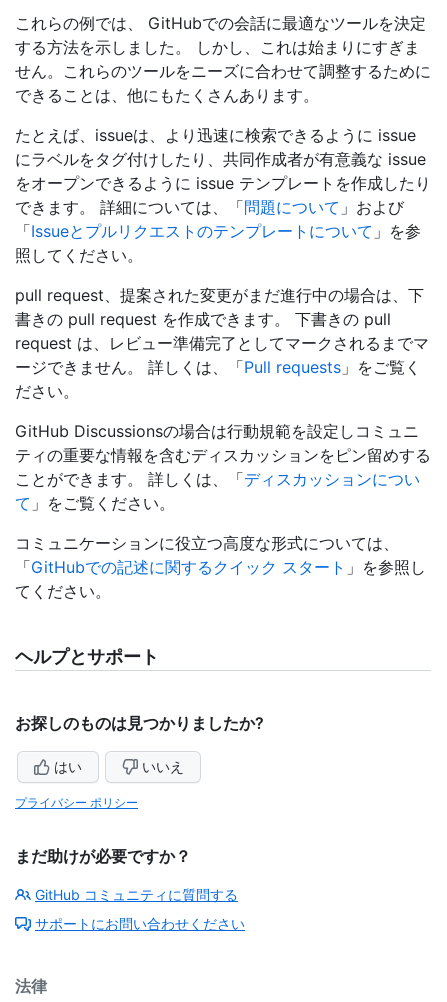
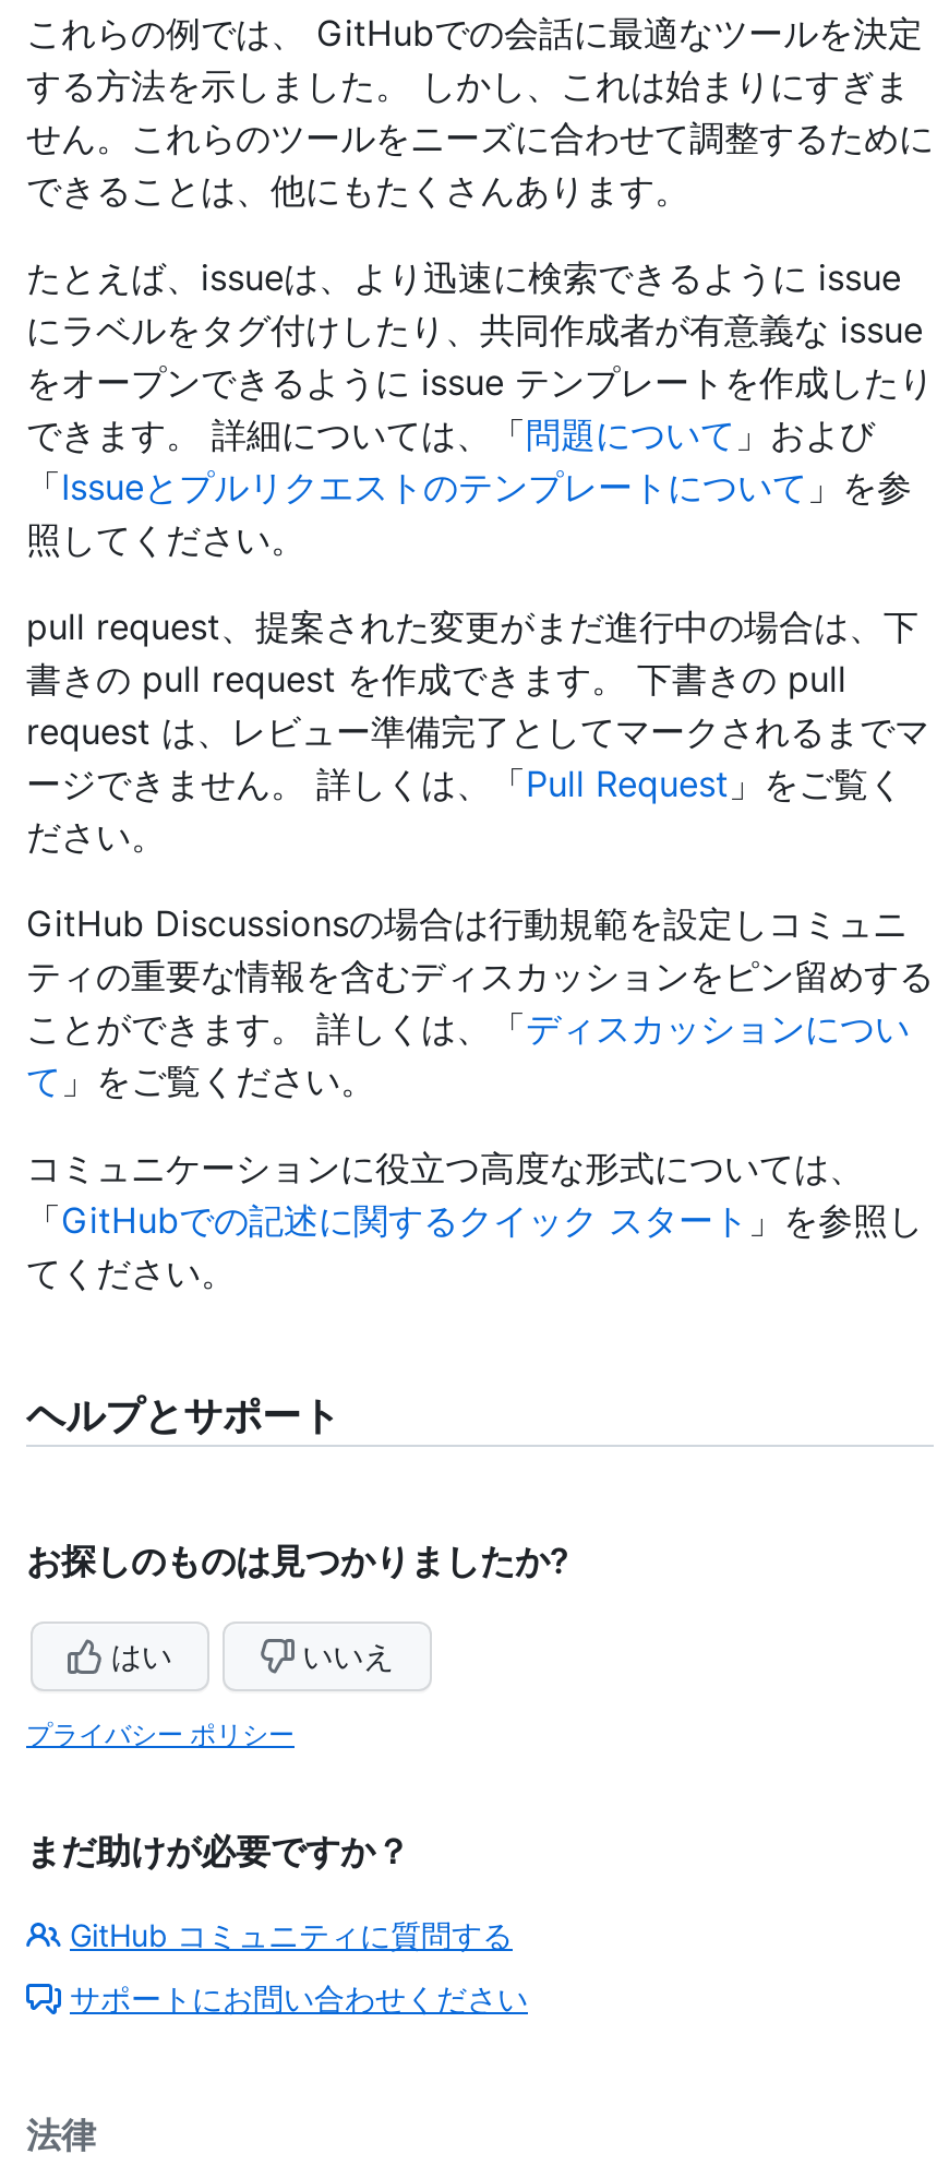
- ージできません。 詳しくは、「Pull requests」をご覧く
+ ージできません。 詳しくは、「Pull Request」をご覧く
